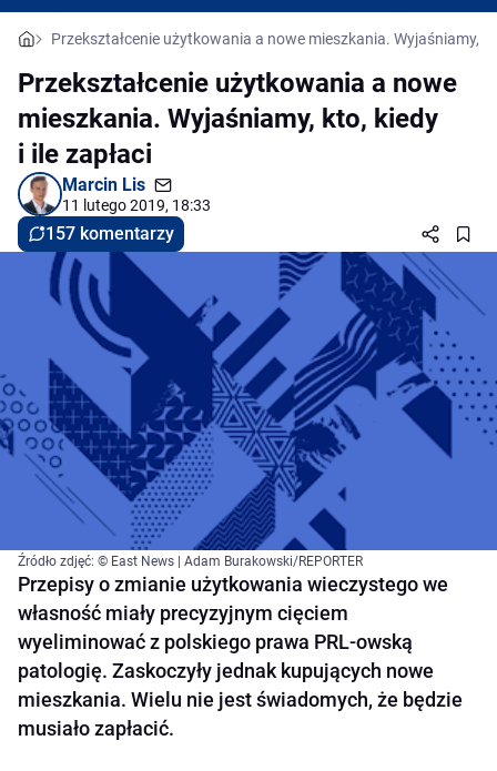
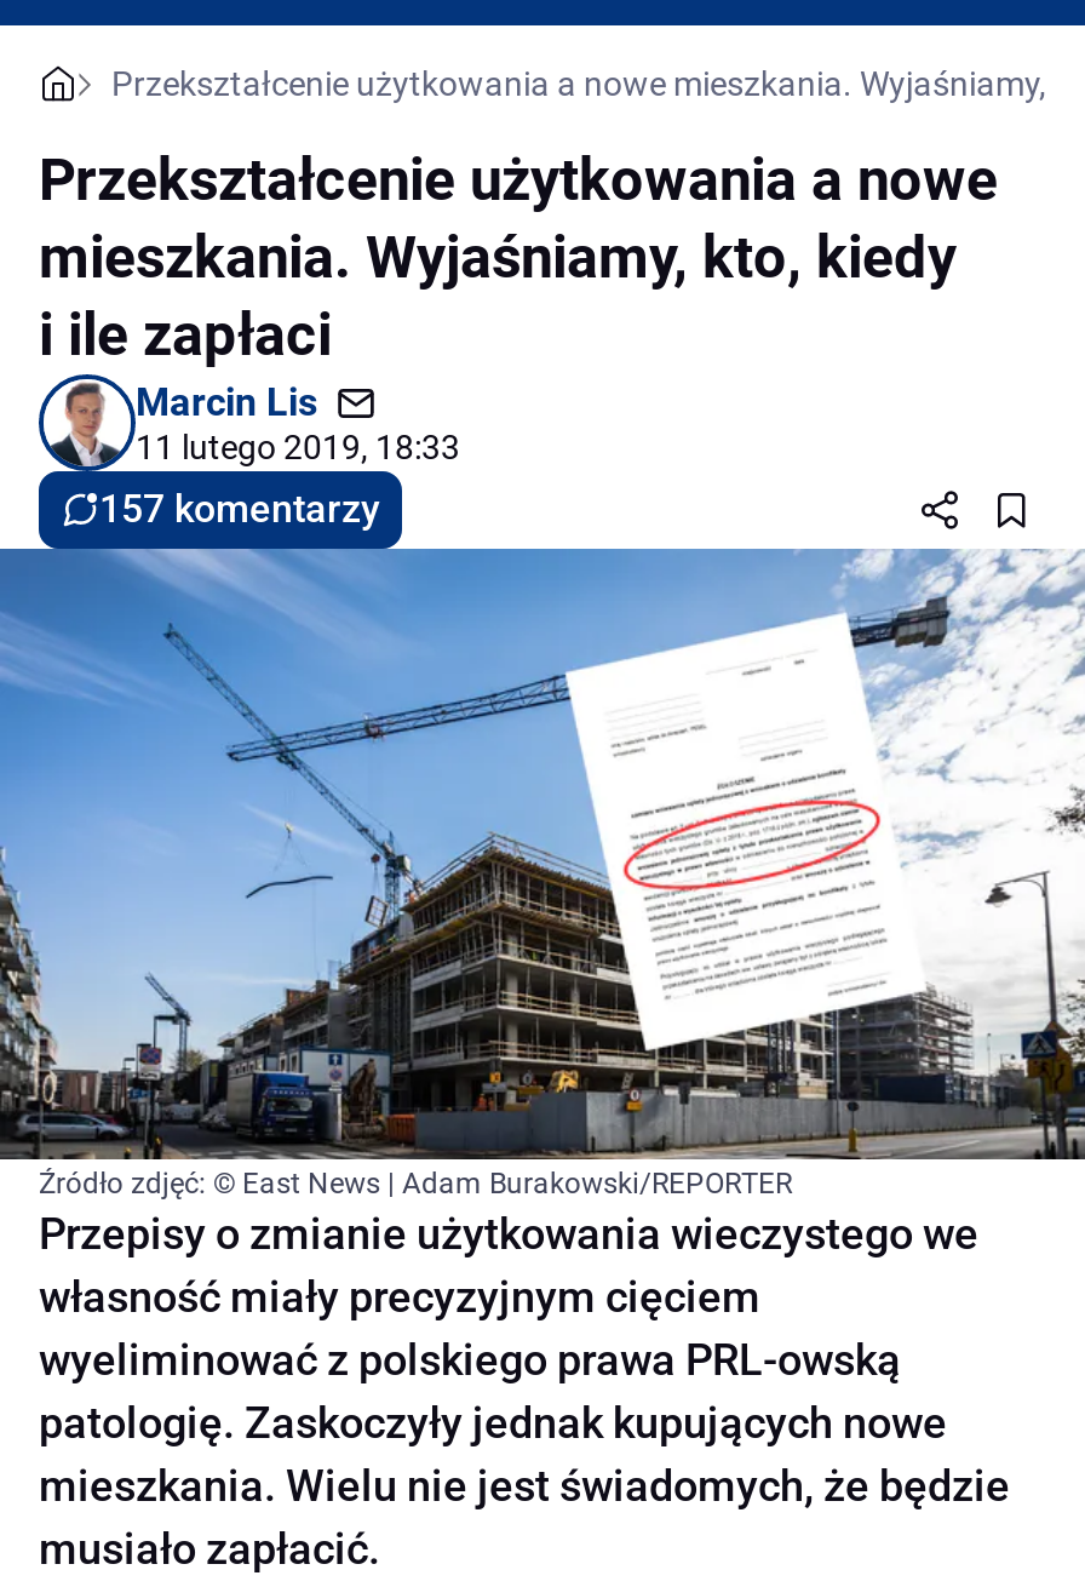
- [image]
+ [image]
